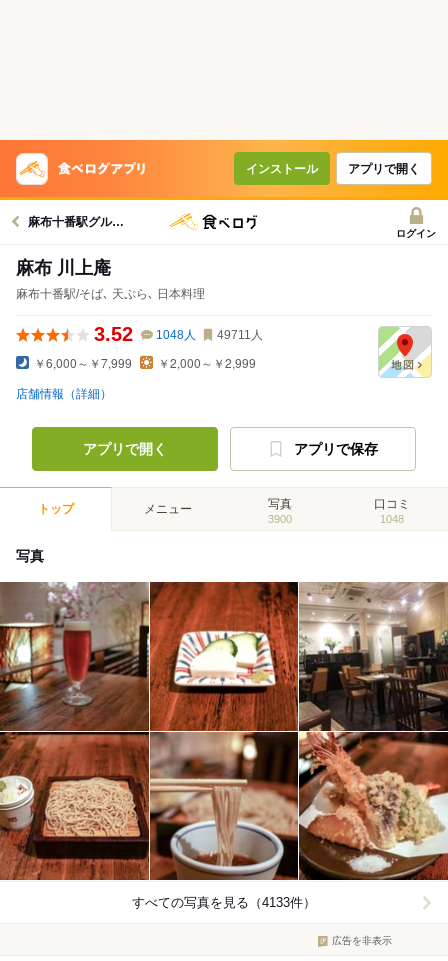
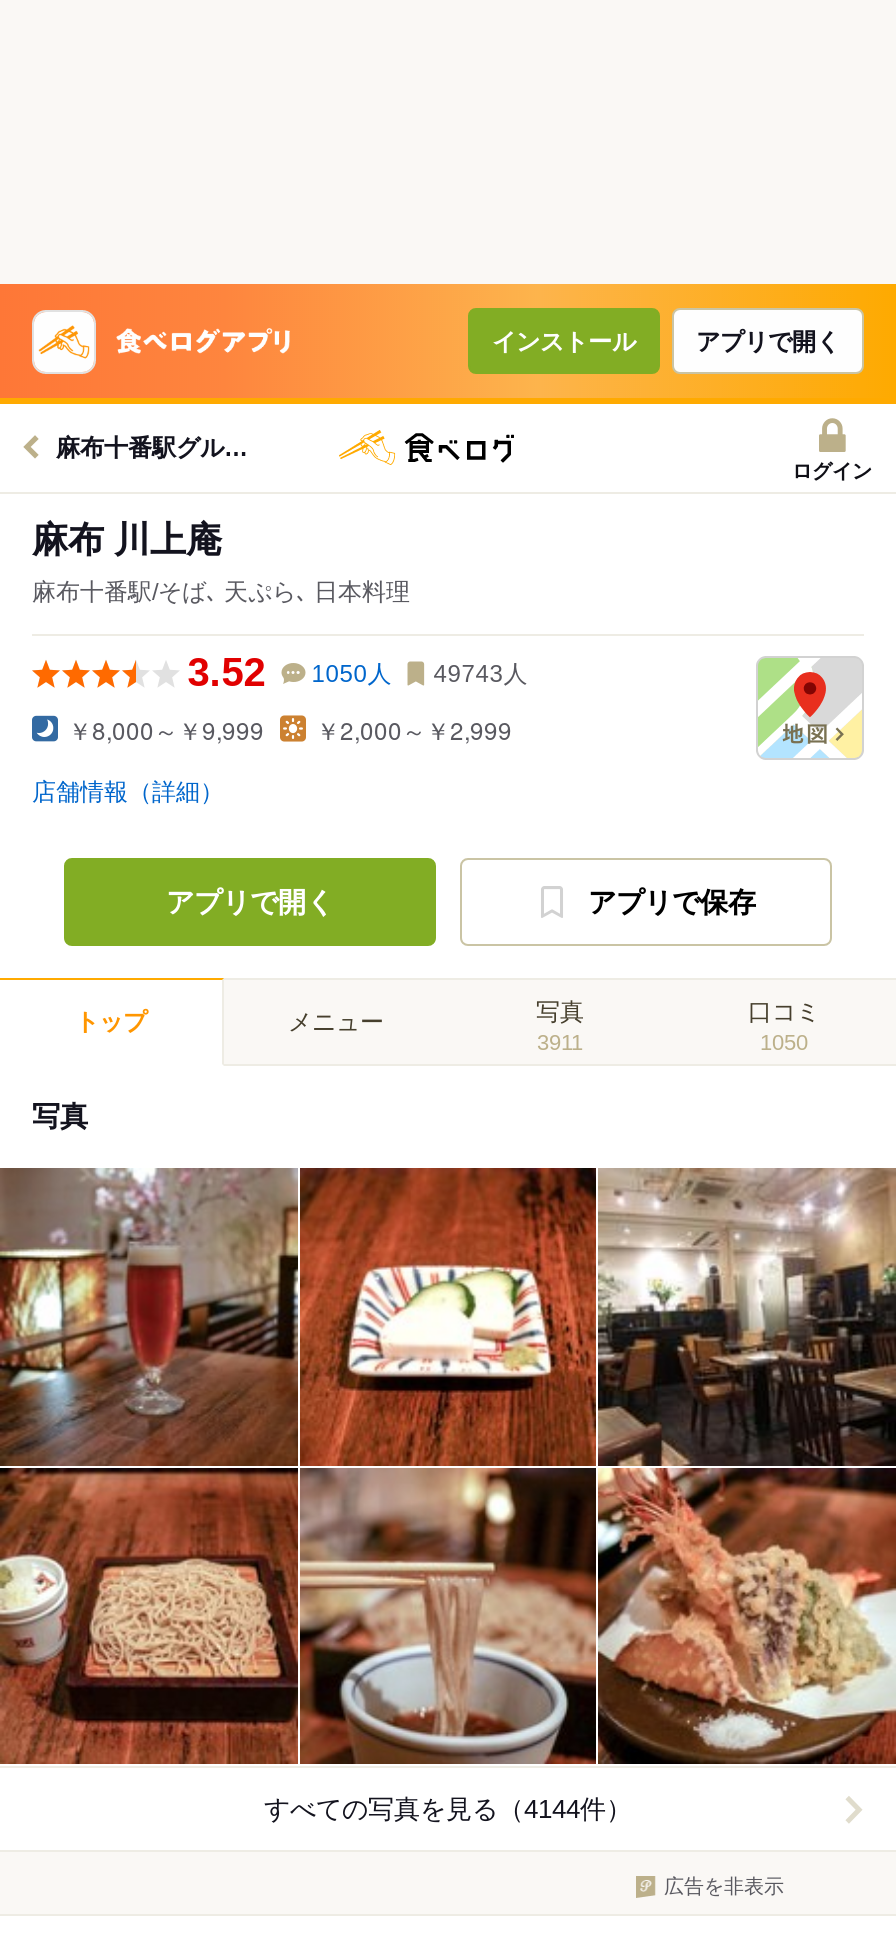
- 1048人
+ 1050人

- 49711人
+ 49743人

- ￥6,000～￥7,999 ￥2,000～￥2,999
+ ￥8,000～￥9,999 ￥2,000～￥2,999

- 3900
+ 3911

- 1048
+ 1050

- すべての写真を見る（4133件）
+ すべての写真を見る（4144件）
